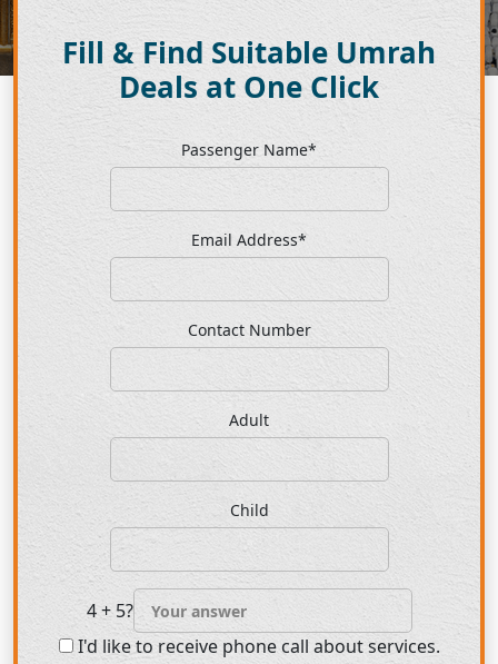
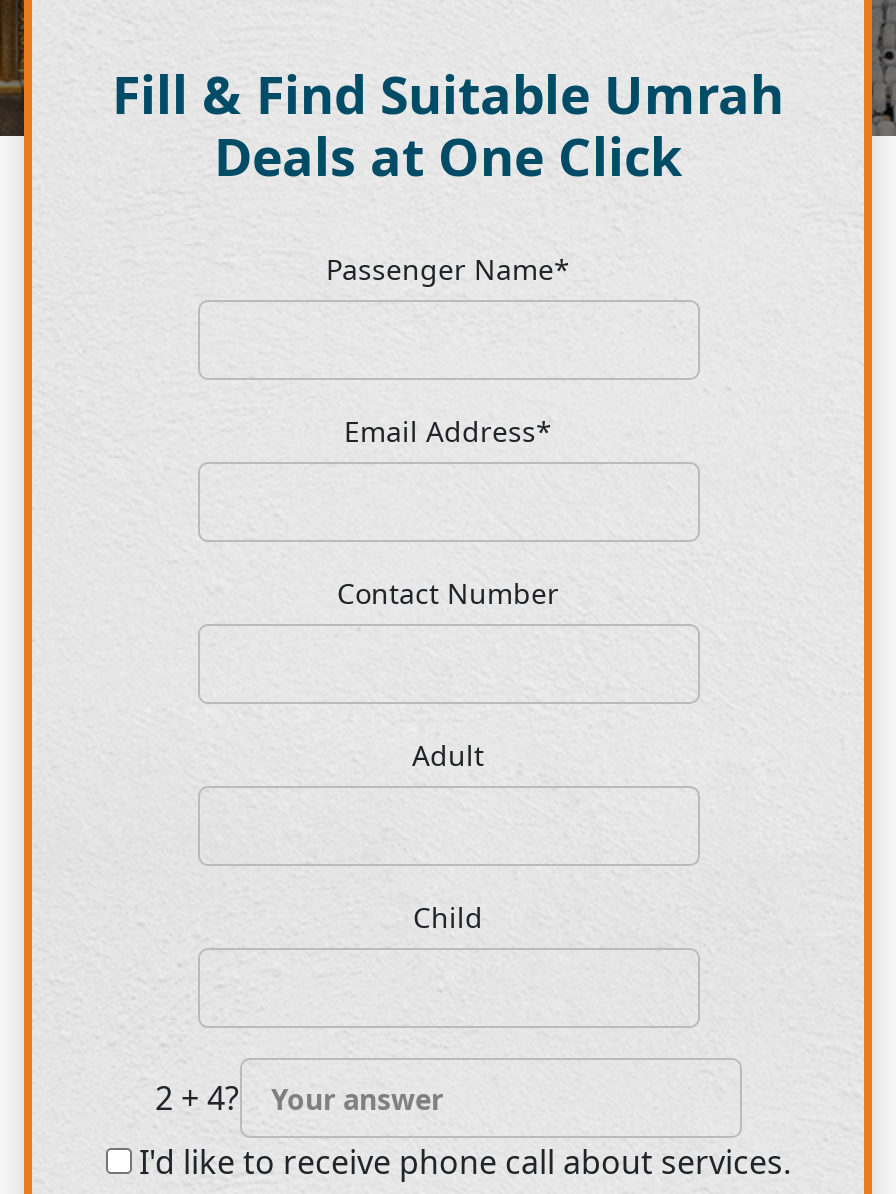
- 4 + 5?
+ 2 + 4?
